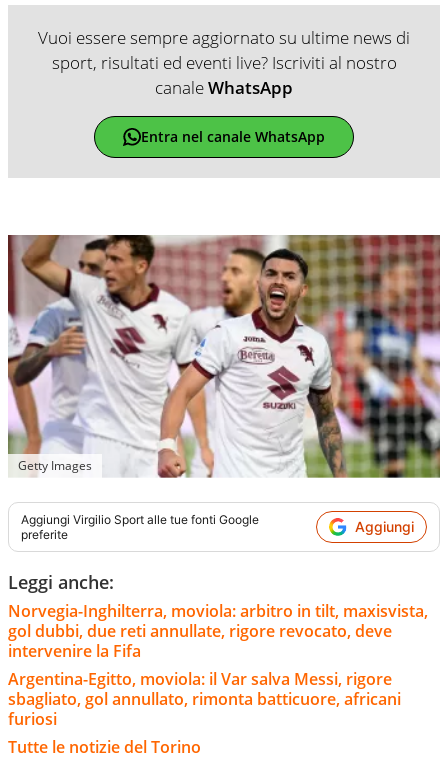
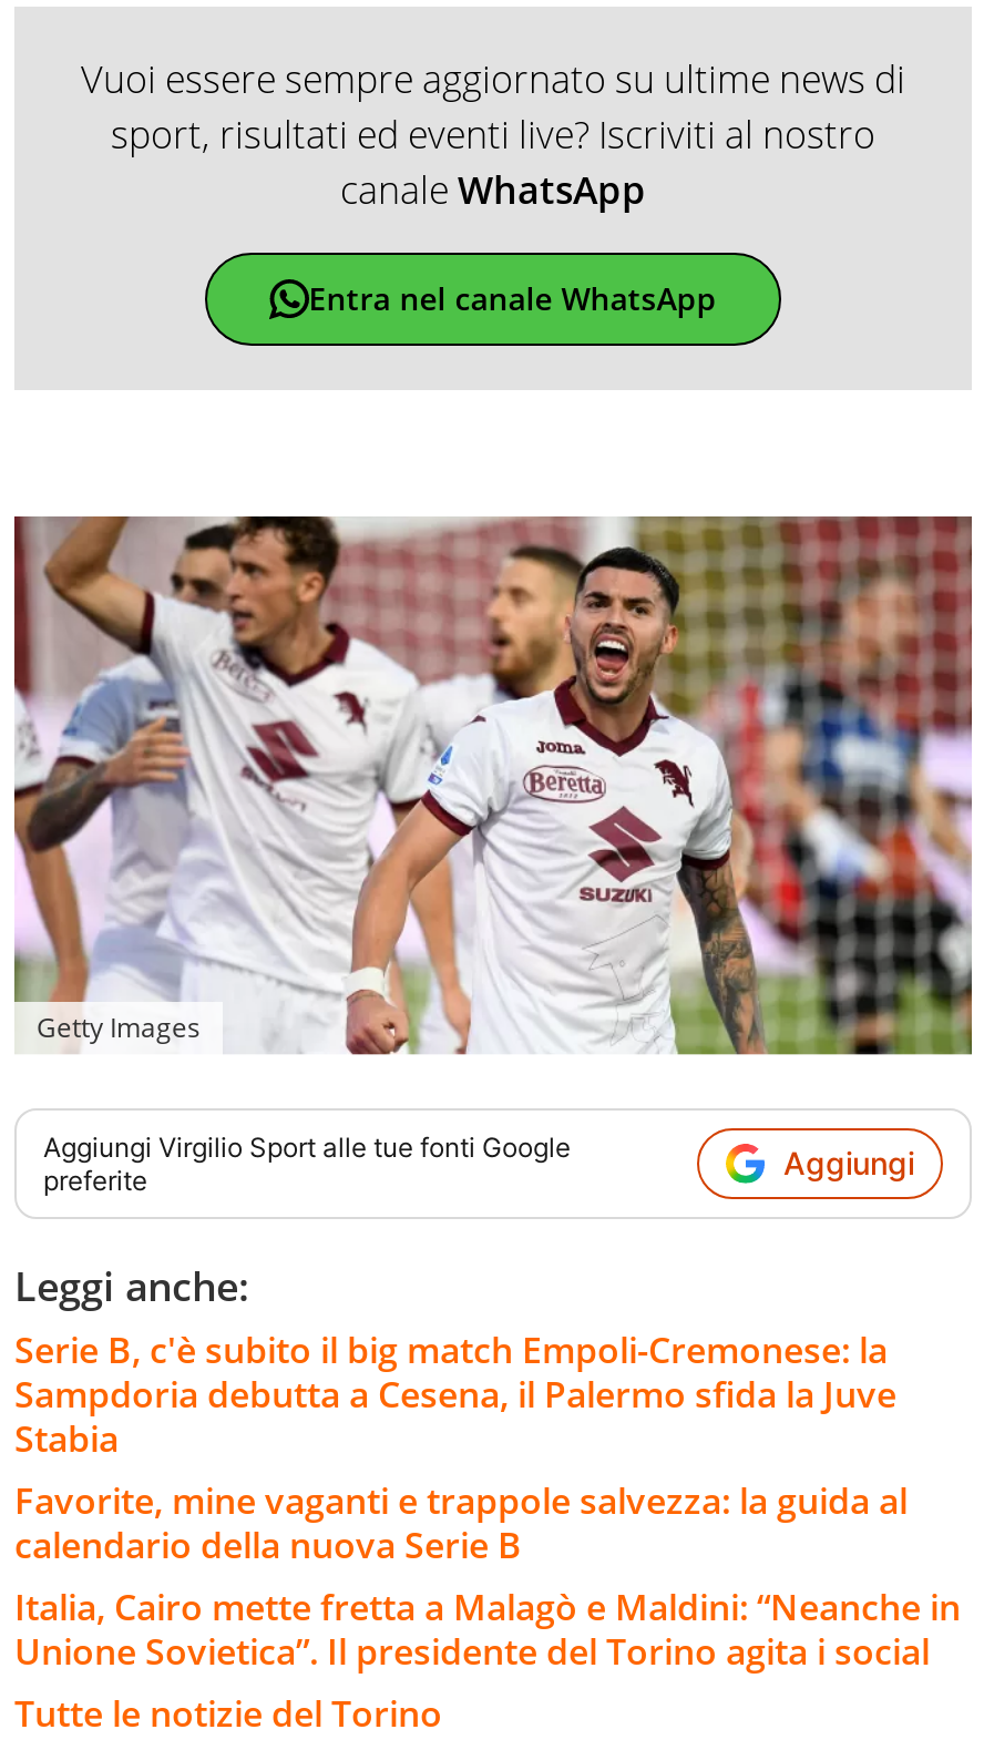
- Norvegia-Inghilterra, moviola: arbitro in tilt, maxisvista,
- gol dubbi, due reti annullate, rigore revocato, deve
- intervenire la Fifa
- Argentina-Egitto, moviola: il Var salva Messi, rigore
- sbagliato, gol annullato, rimonta batticuore, africani
- furiosi
+ Serie B, c'è subito il big match Empoli-Cremonese: la
+ Sampdoria debutta a Cesena, il Palermo sfida la Juve
+ Stabia
+ Favorite, mine vaganti e trappole salvezza: la guida al
+ calendario della nuova Serie B
+ Italia, Cairo mette fretta a Malagò e Maldini: “Neanche in
+ Unione Sovietica”. Il presidente del Torino agita i social
